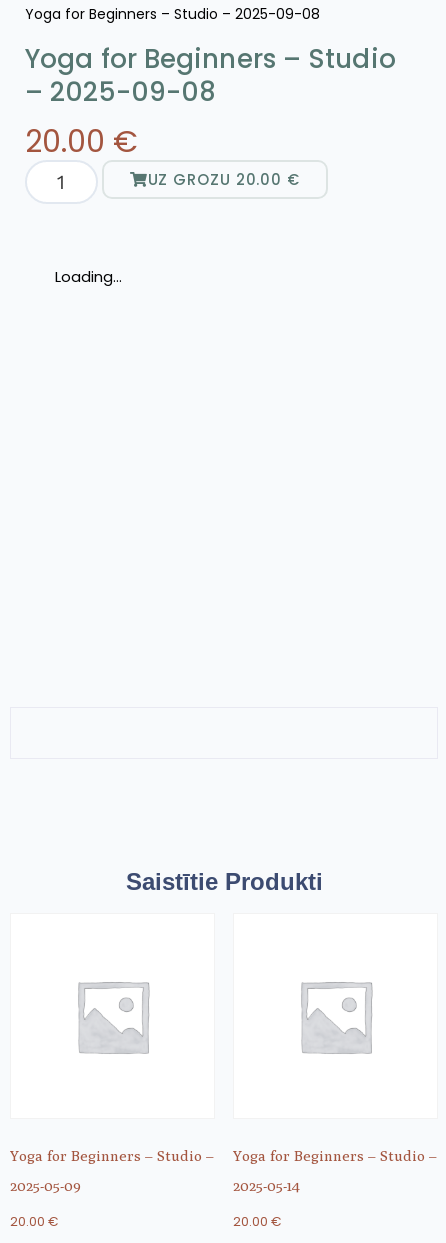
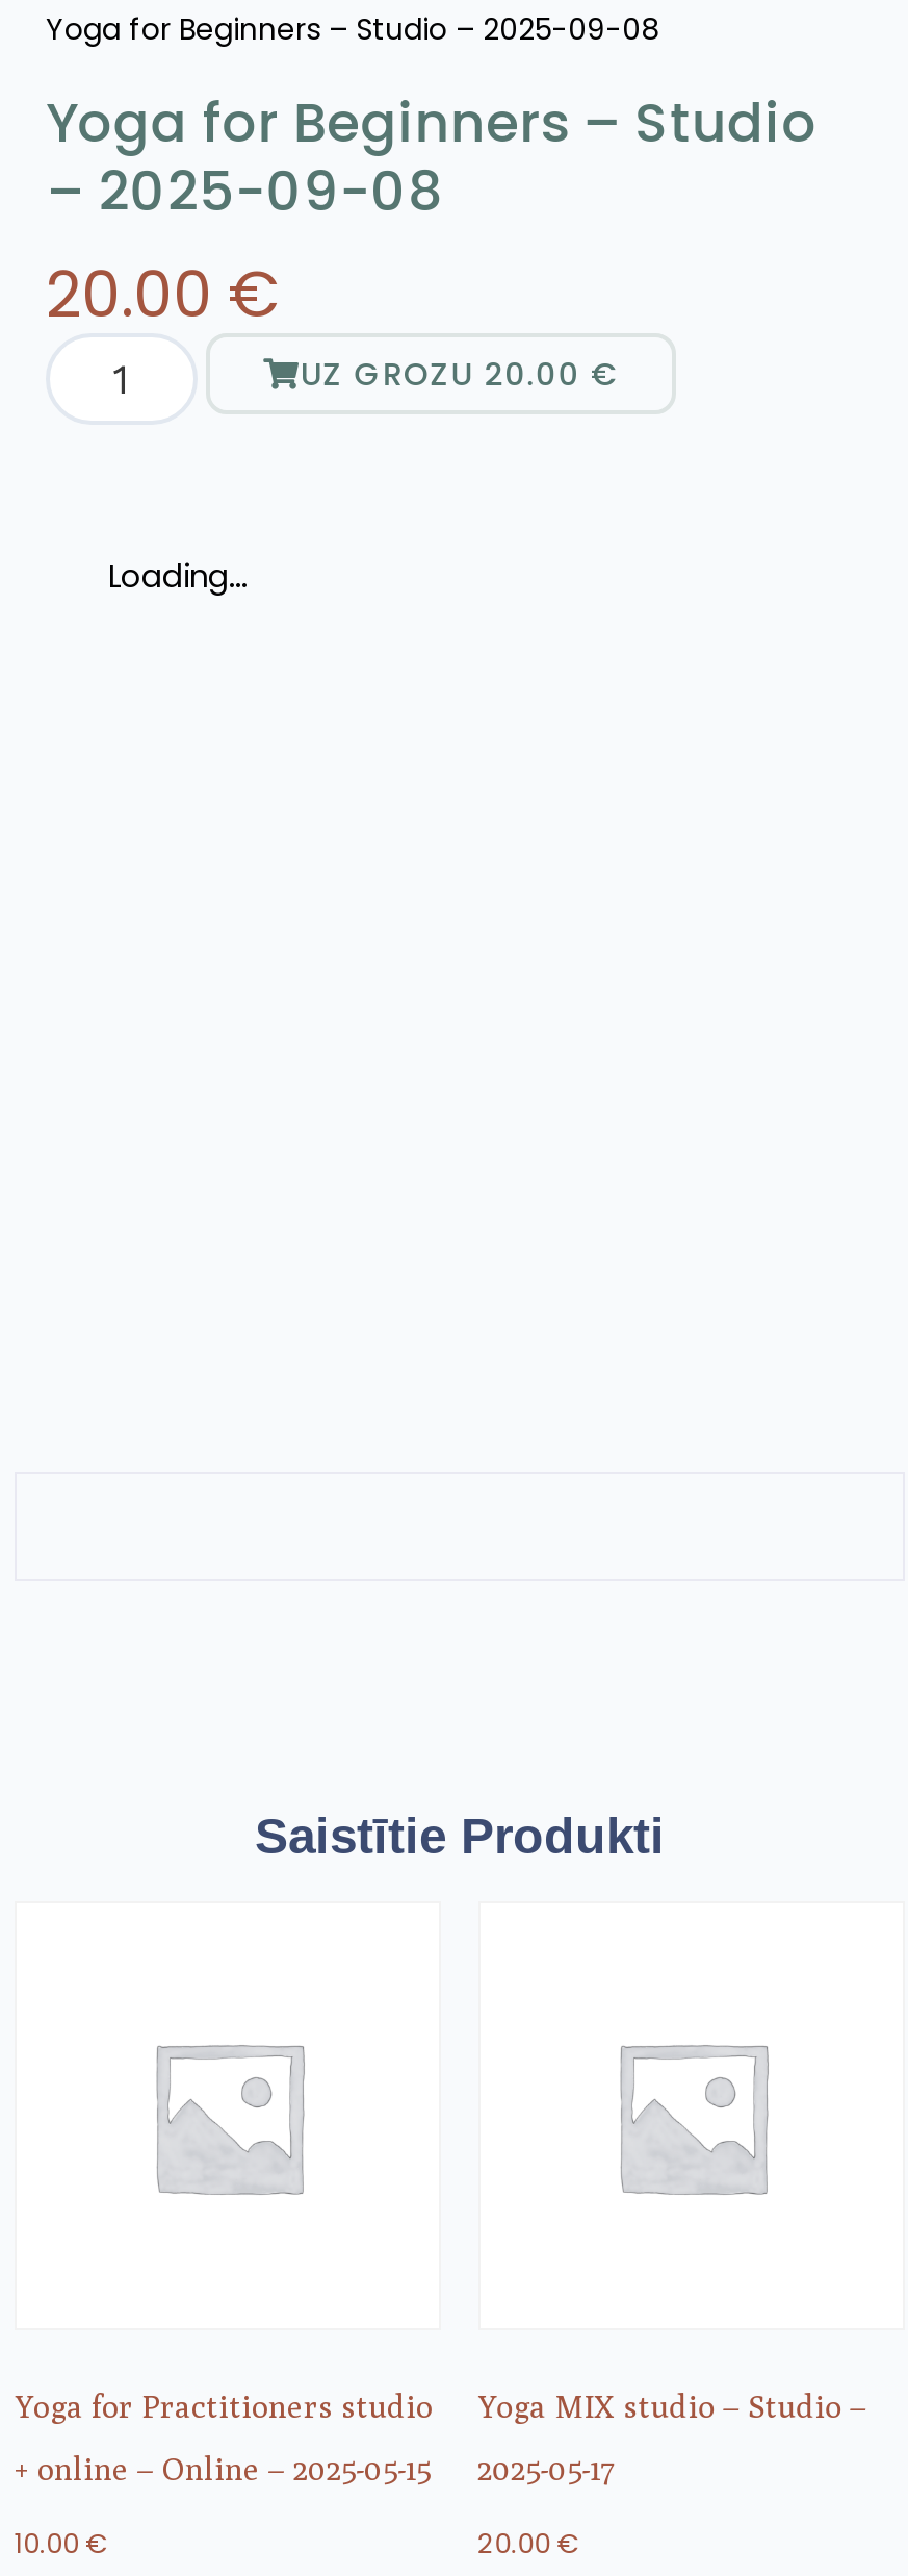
- Yoga for Beginners – Studio –
+ Yoga for Practitioners studio

- Yoga for Beginners – Studio –
+ Yoga MIX studio – Studio –

- 2025-05-09
+ + online – Online – 2025-05-15

- 2025-05-14
+ 2025-05-17

- 20.00 €
+ 10.00 €
